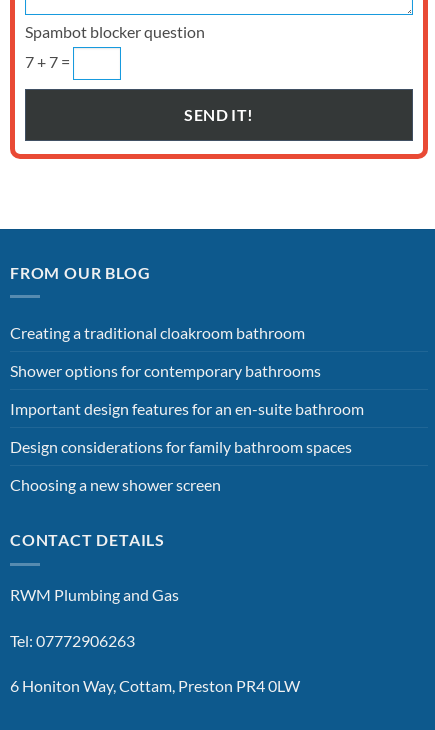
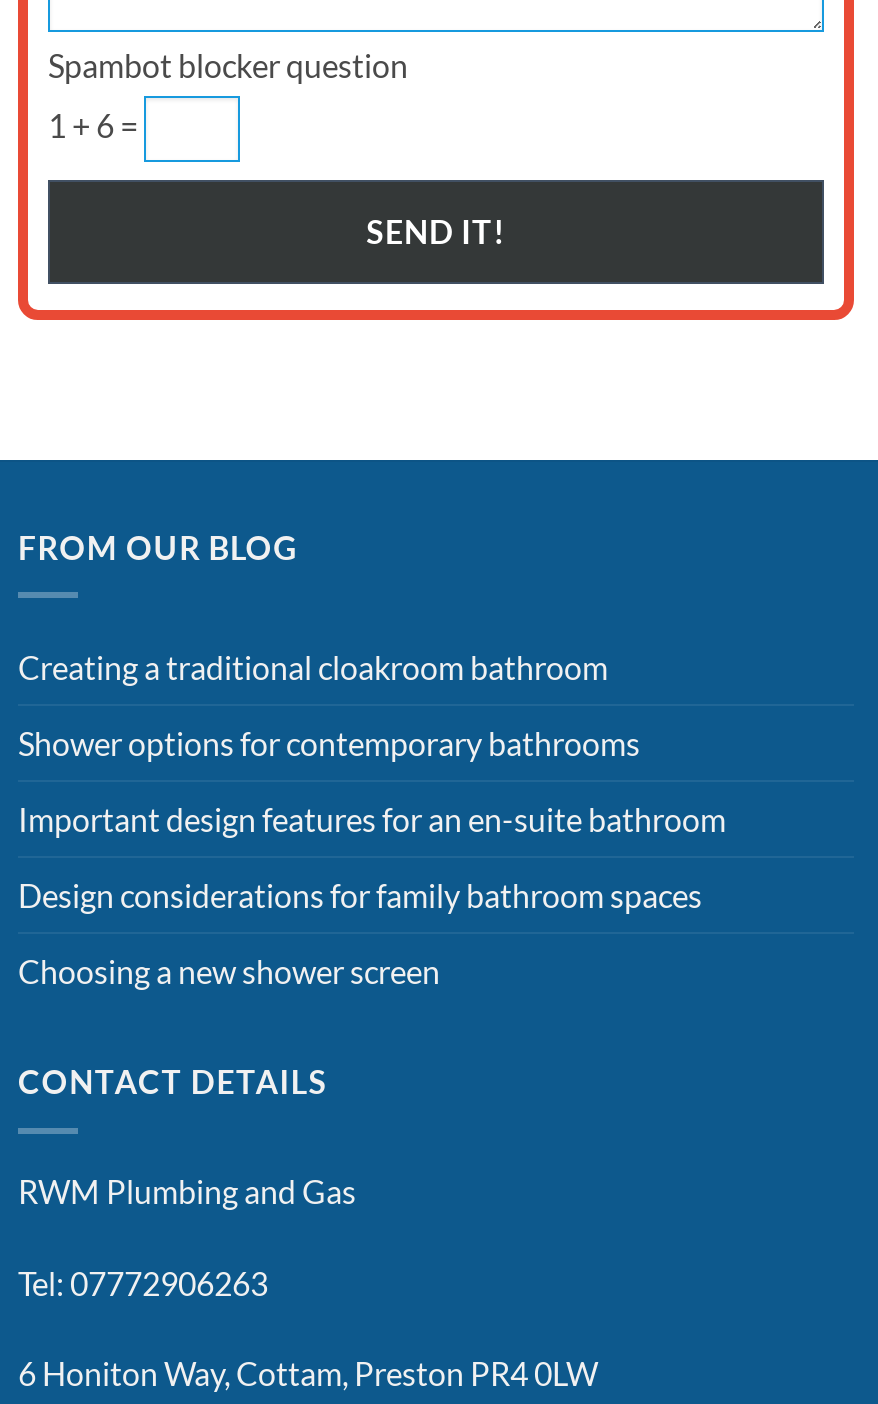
- 7 + 7 =
+ 1 + 6 =
